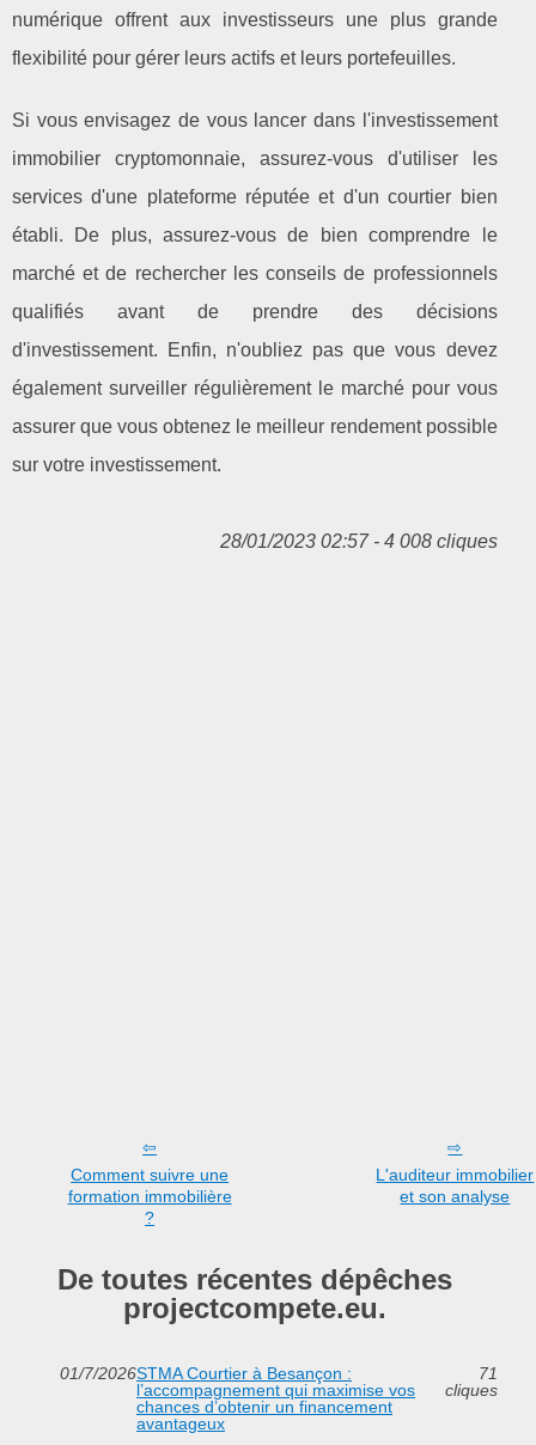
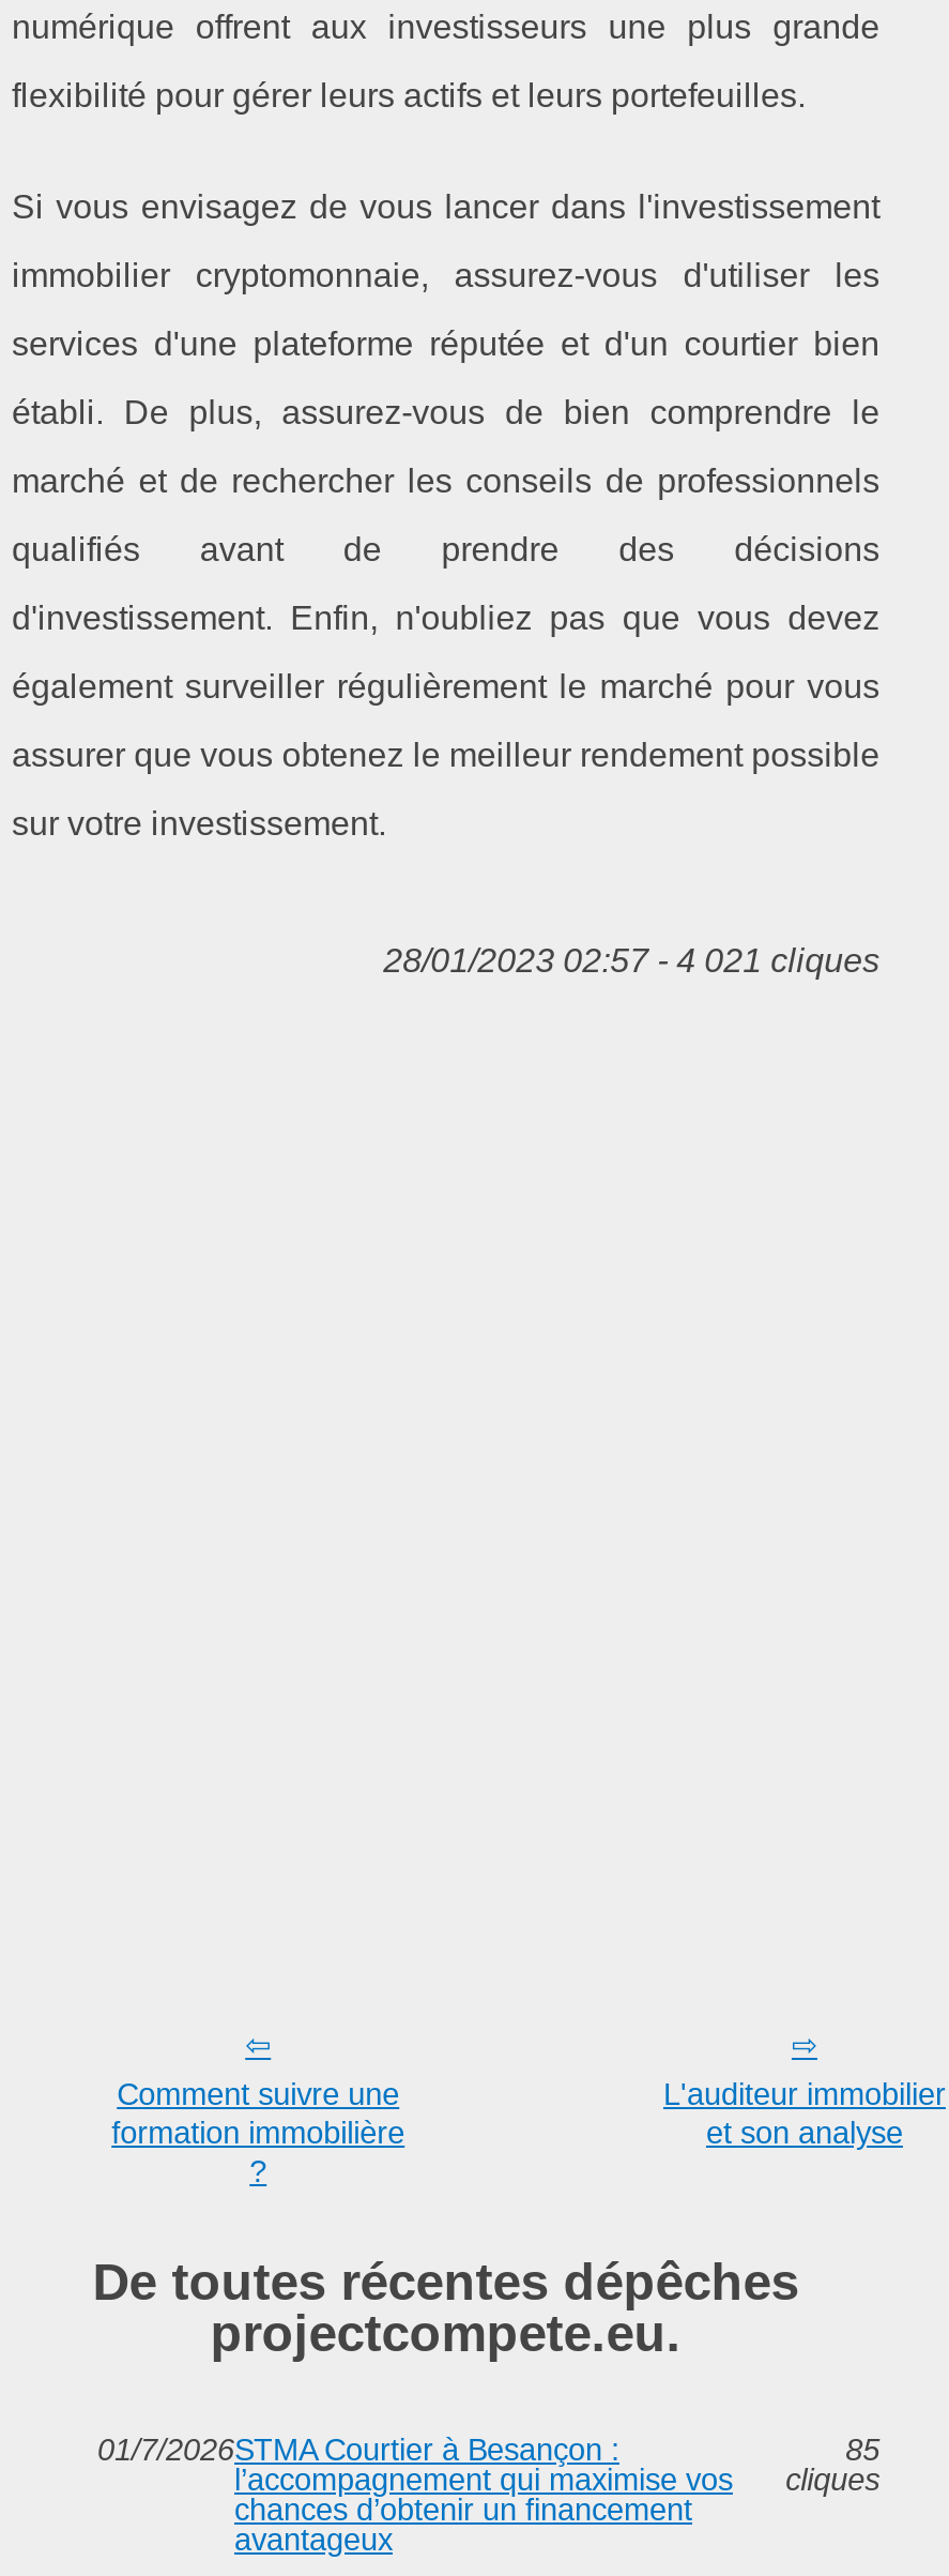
- 28/01/2023 02:57 - 4 008 cliques
+ 28/01/2023 02:57 - 4 021 cliques

- 71
+ 85
